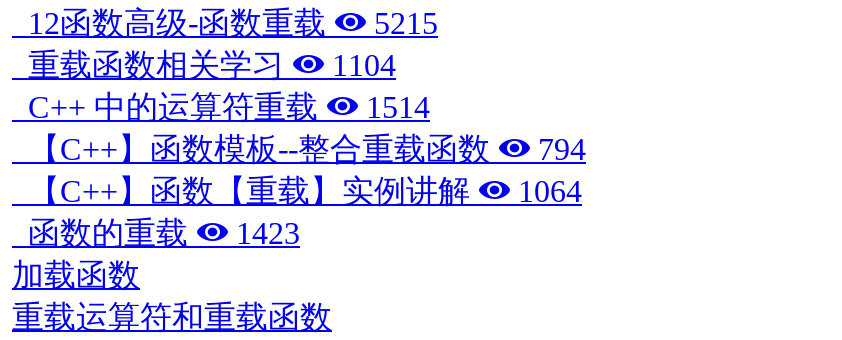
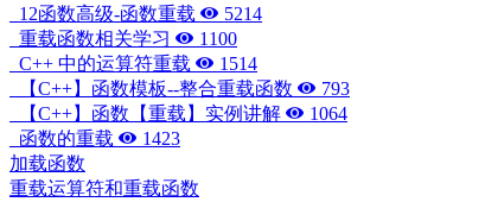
- 12函数高级-函数重载 5215
+ 12函数高级-函数重载 5214

- 重载函数相关学习 1104
+ 重载函数相关学习 1100

- 【C++】函数模板--整合重载函数 794
+ 【C++】函数模板--整合重载函数 793
